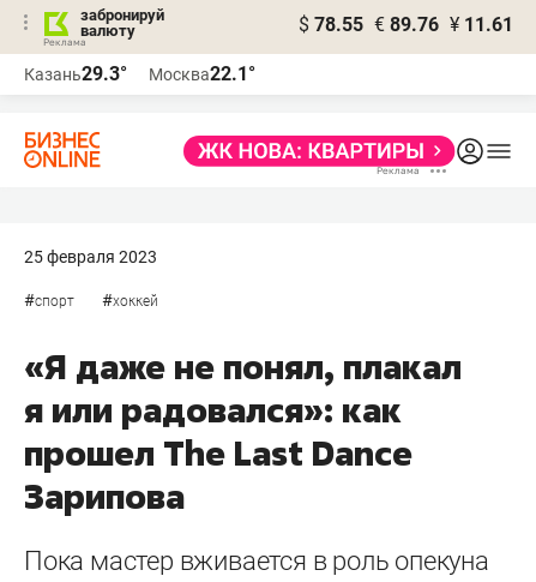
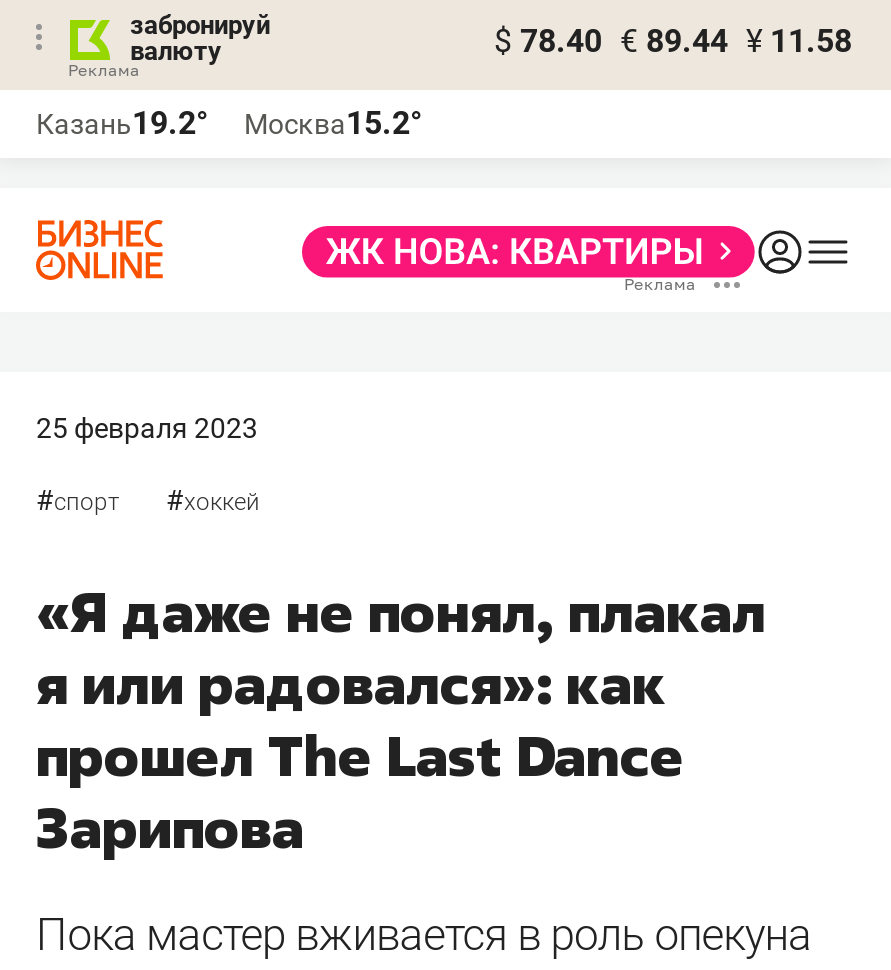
- $ 78.55 € 89.76 ¥ 11.61
+ $ 78.40 € 89.44 ¥ 11.58

- Казань29.3°
+ Казань19.2°

- Москва22.1°
+ Москва15.2°
